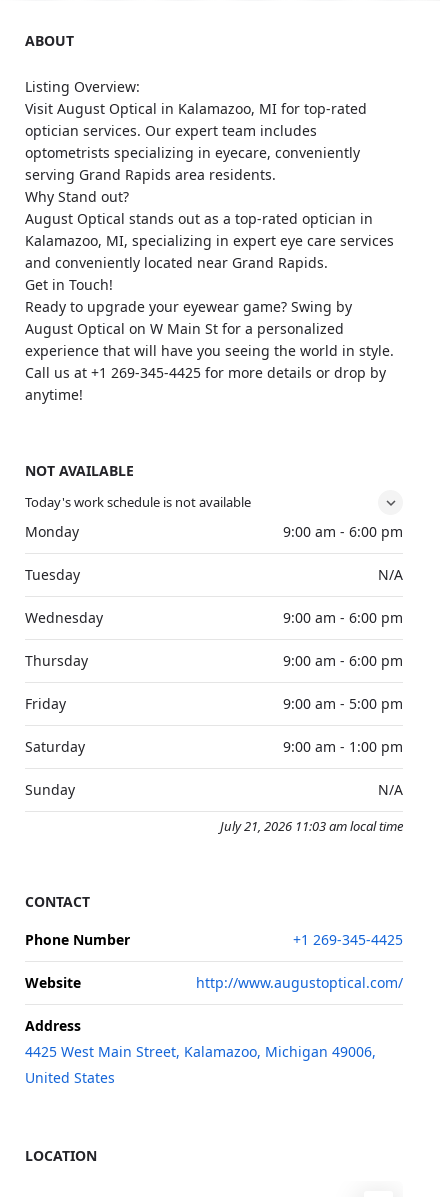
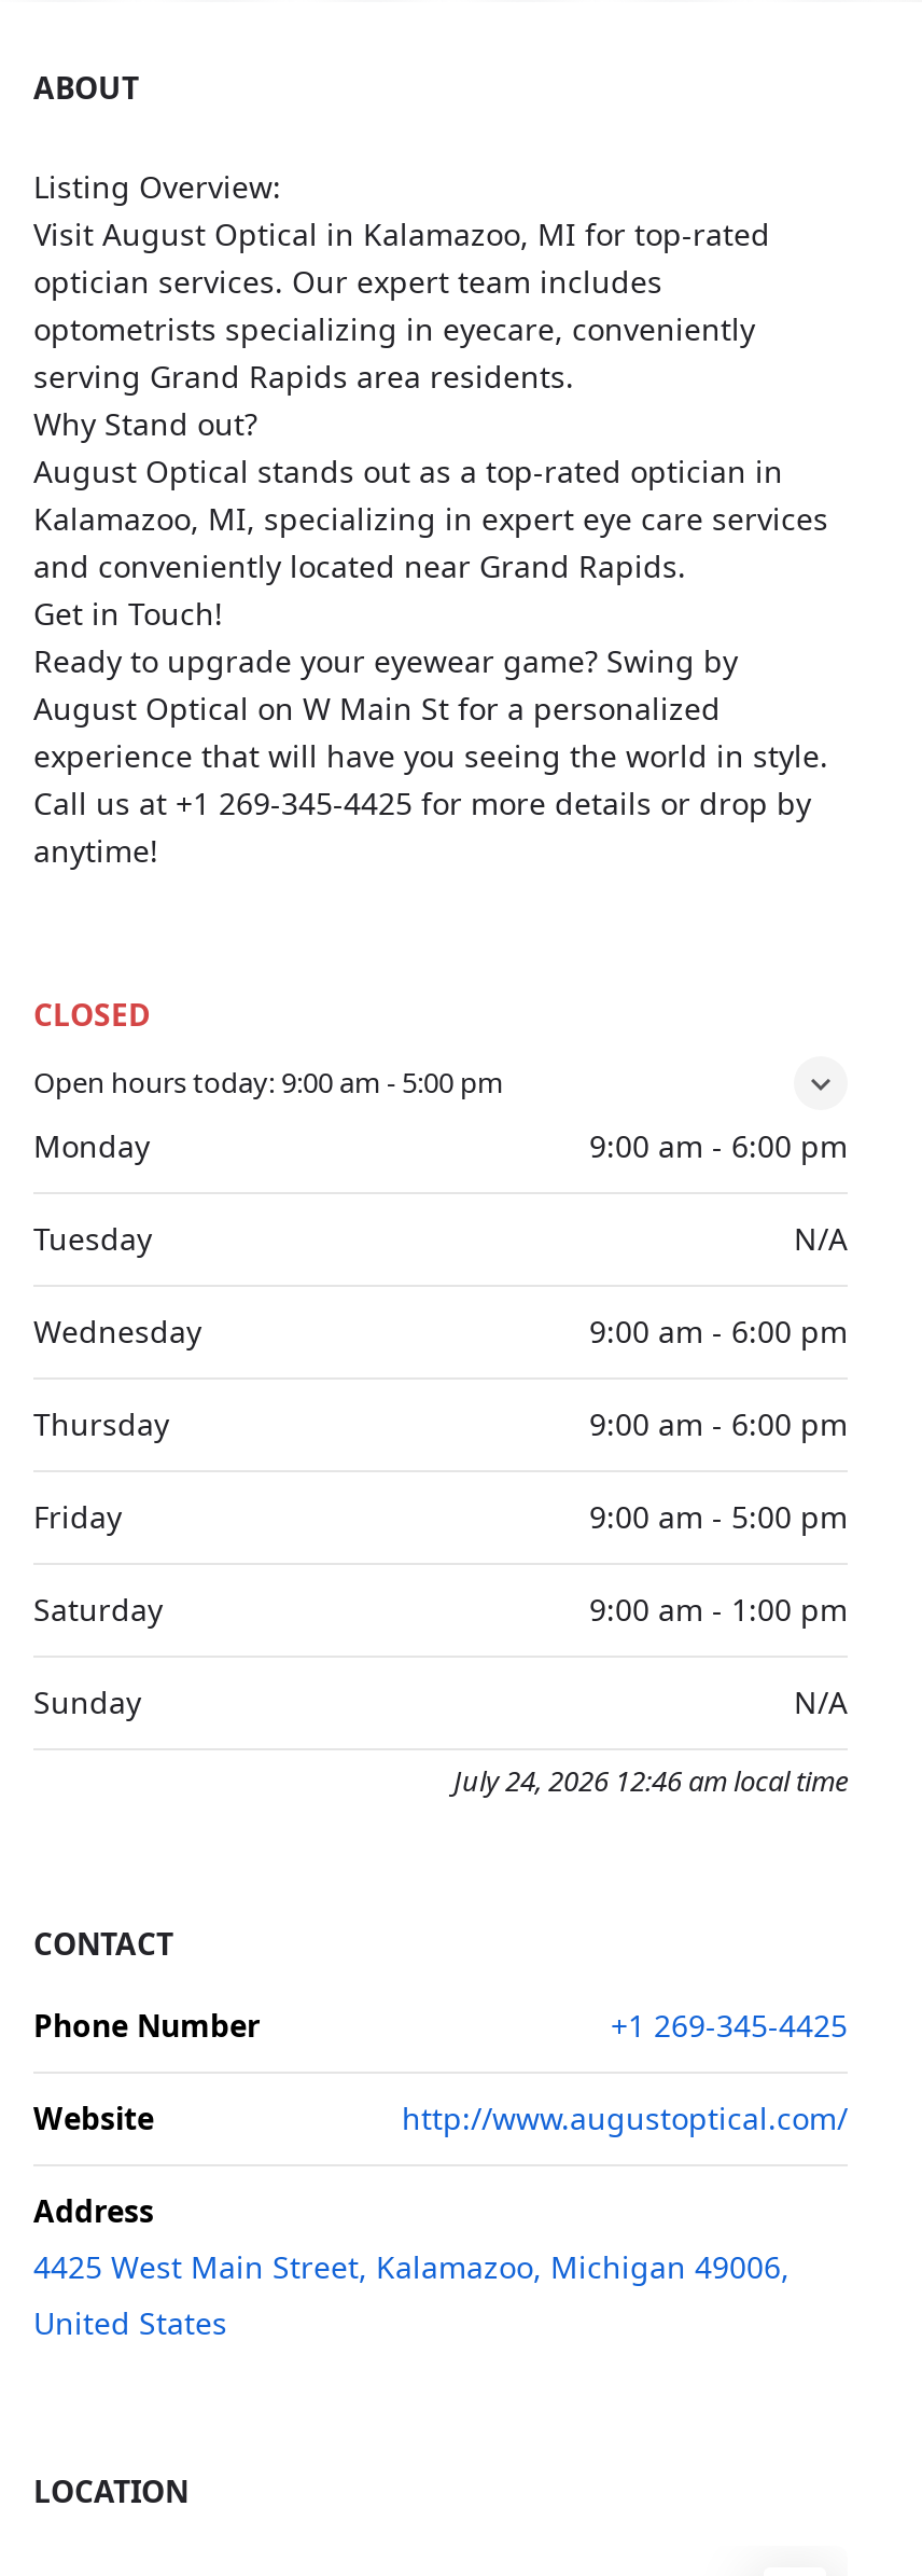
- NOT AVAILABLE
+ CLOSED

- Today's work schedule is not available
+ Open hours today: 9:00 am - 5:00 pm

- July 21, 2026 11:03 am local time
+ July 24, 2026 12:46 am local time
